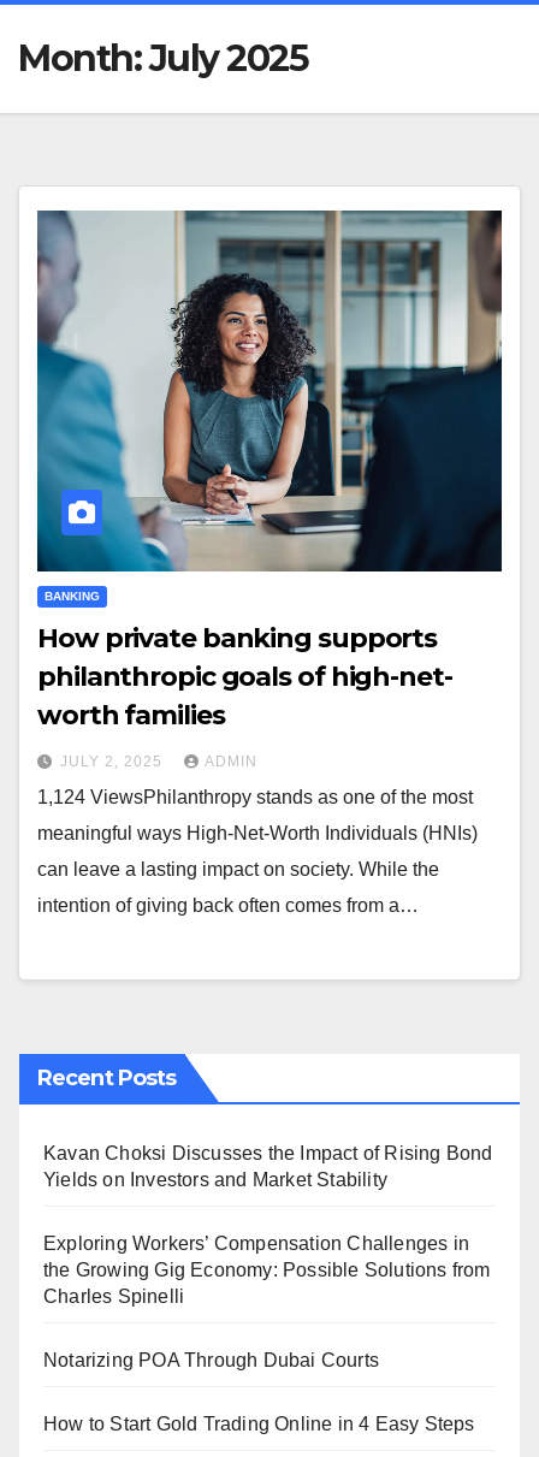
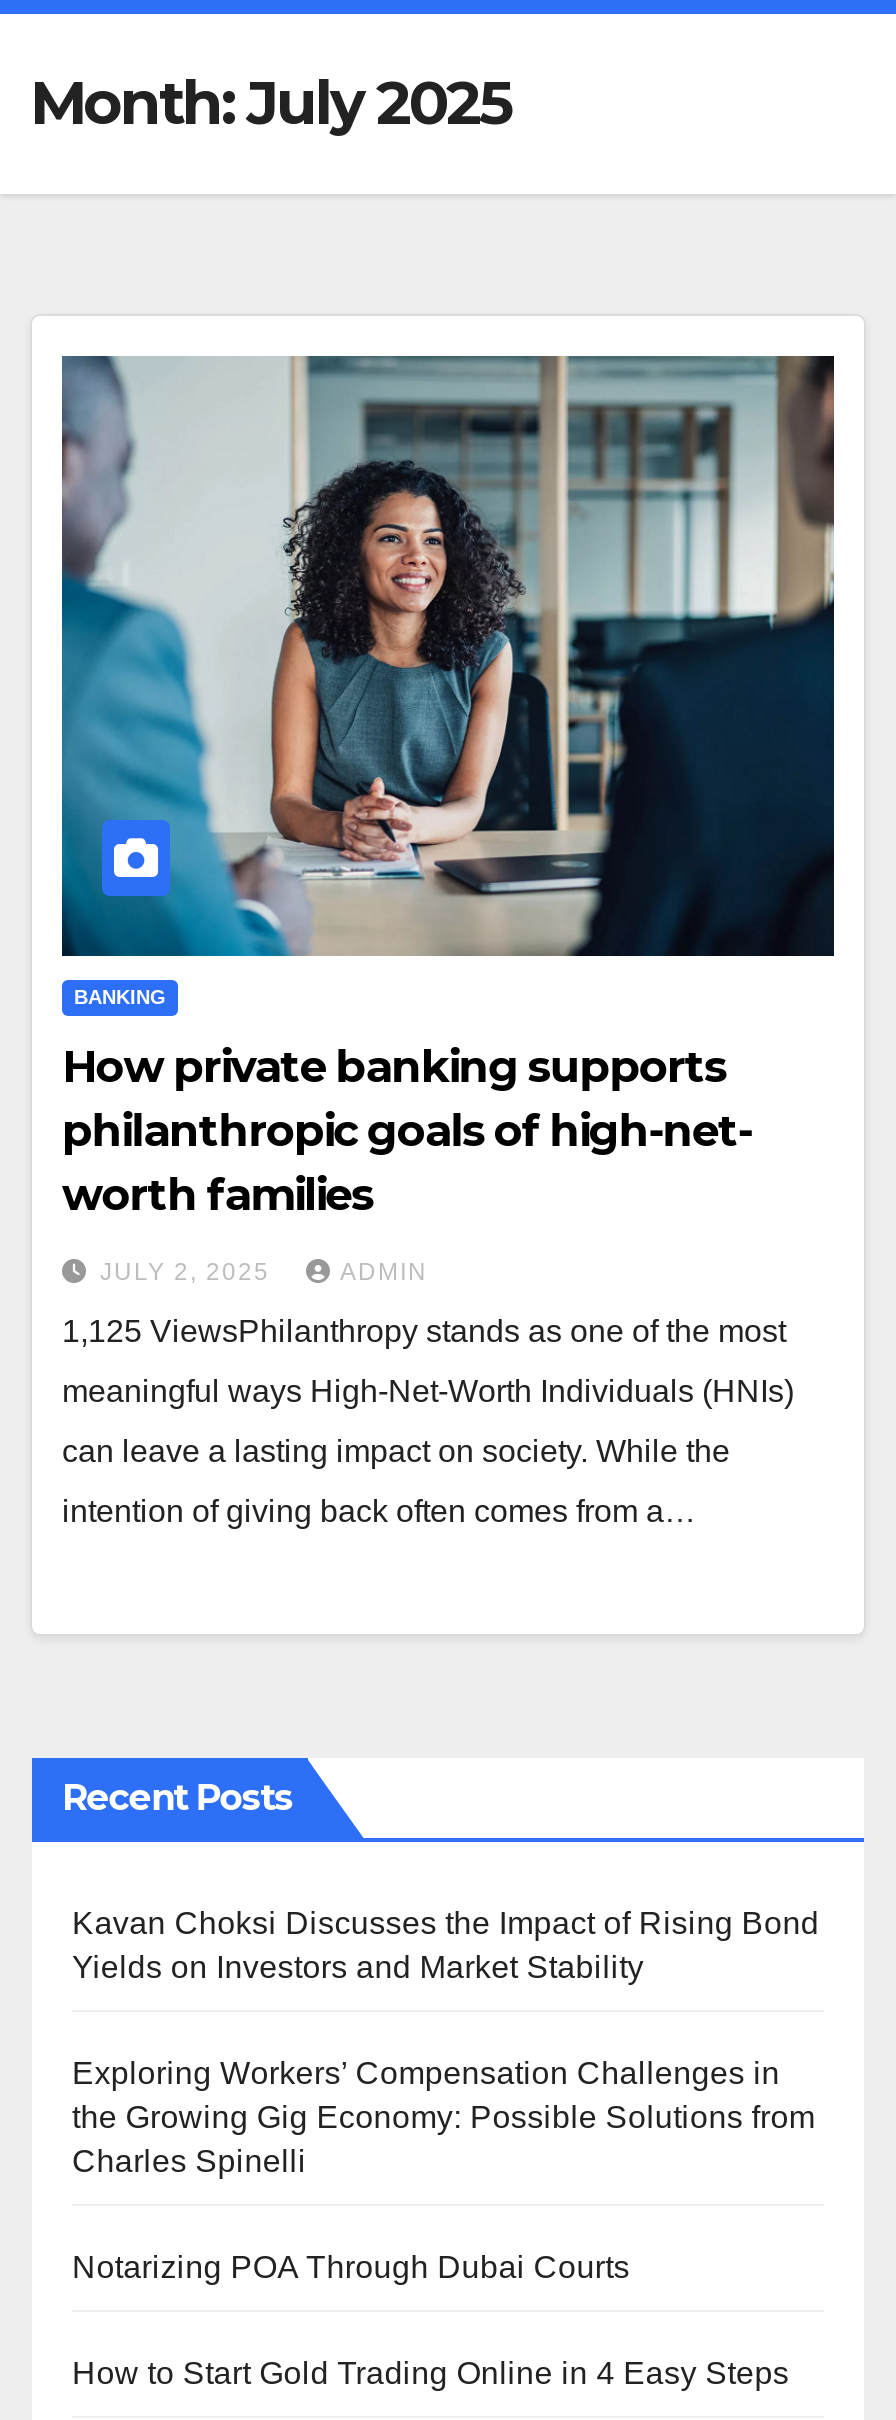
- 1,124 ViewsPhilanthropy stands as one of the most
+ 1,125 ViewsPhilanthropy stands as one of the most
